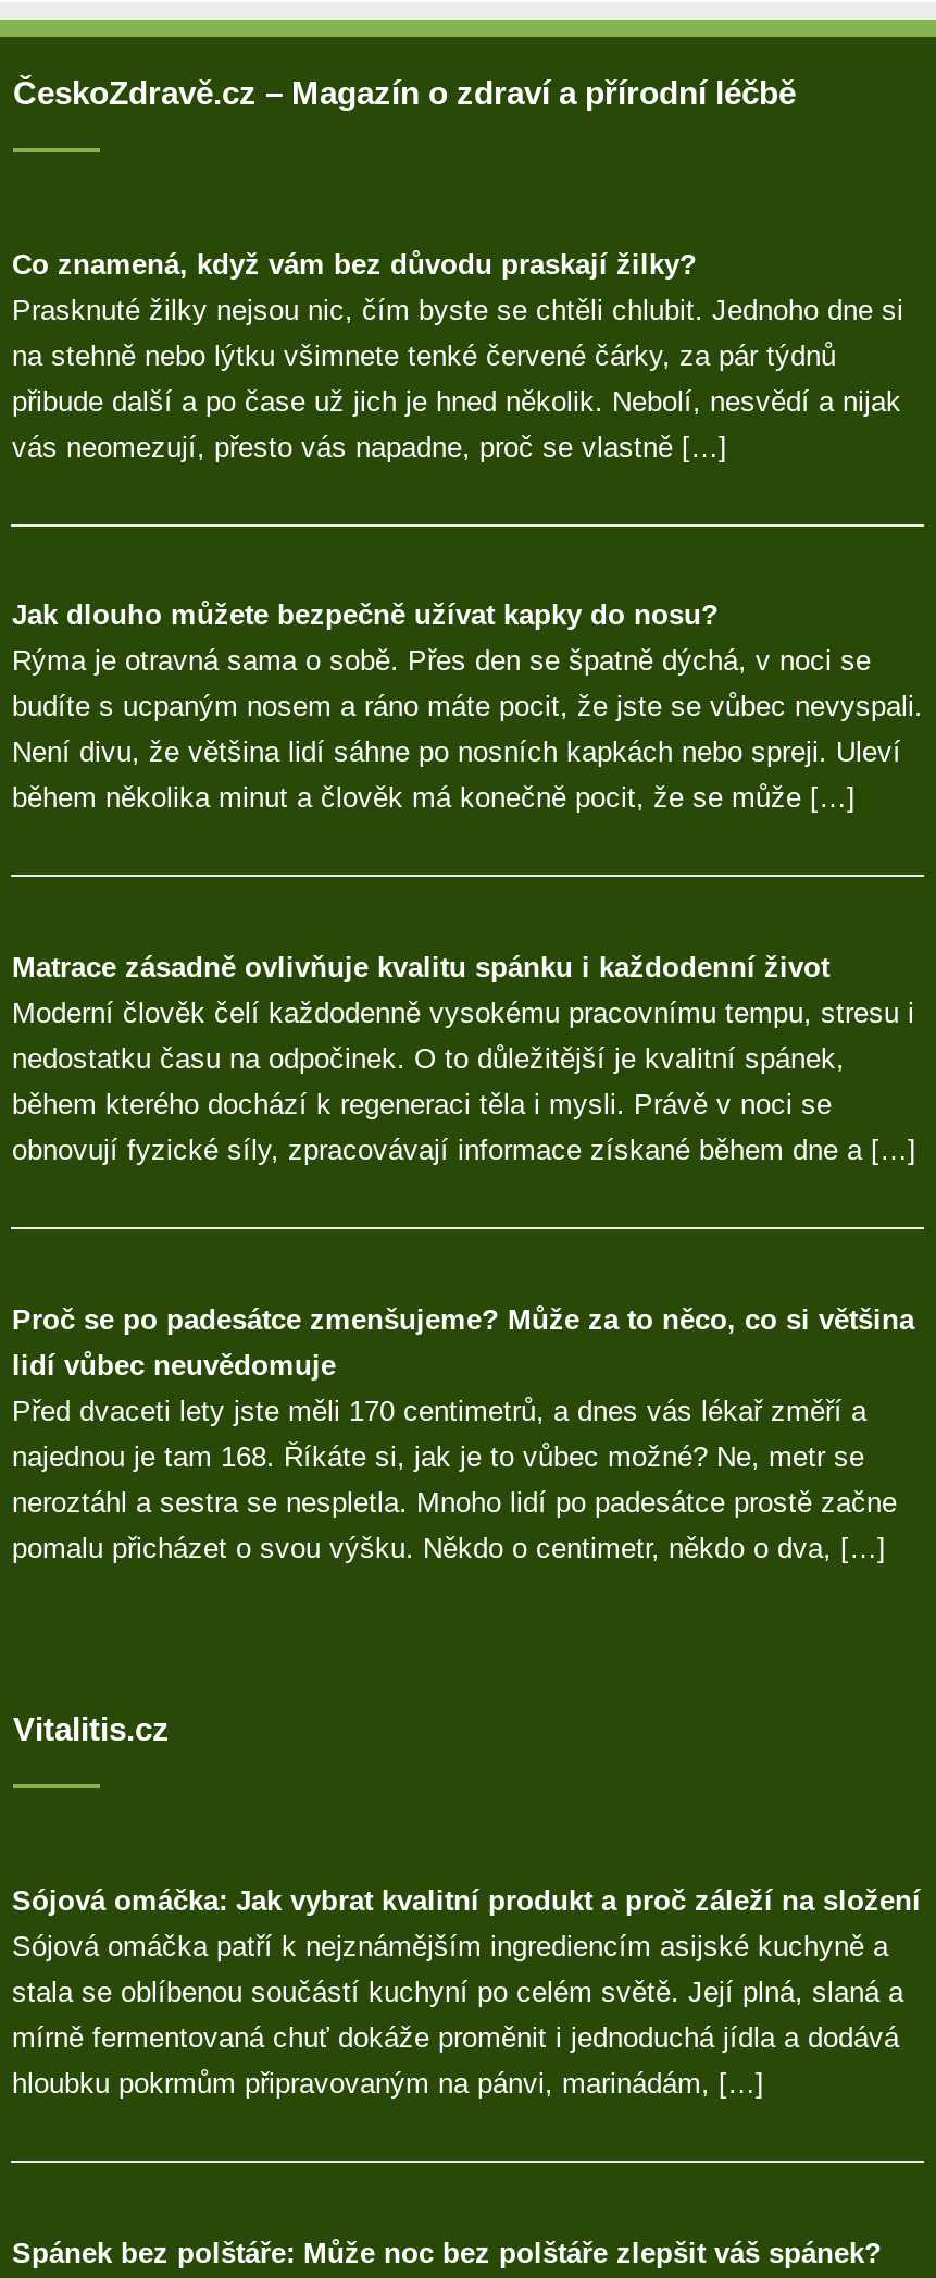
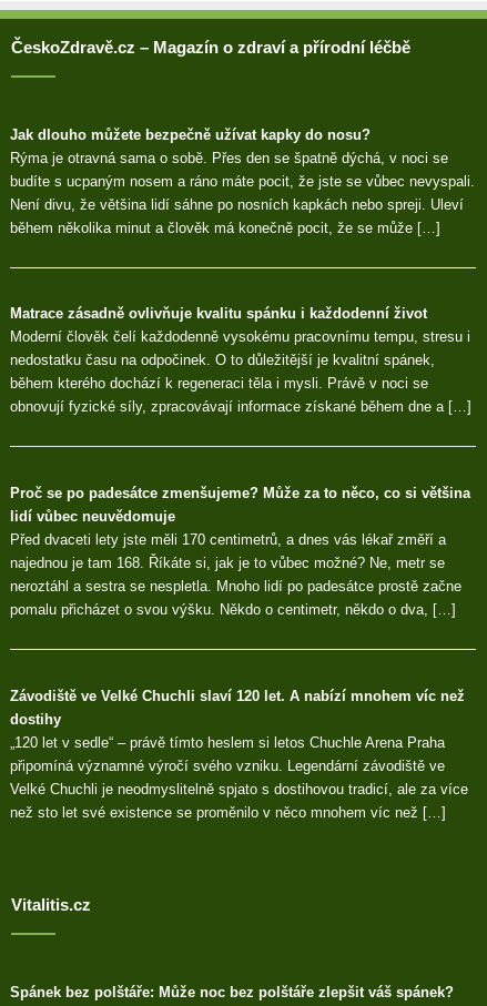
- Co znamená, když vám bez důvodu praskají žilky?
- Prasknuté žilky nejsou nic, čím byste se chtěli chlubit. Jednoho dne si
- na stehně nebo lýtku všimnete tenké červené čárky, za pár týdnů
- přibude další a po čase už jich je hned několik. Nebolí, nesvědí a nijak
- vás neomezují, přesto vás napadne, proč se vlastně […]

moved up: Jak dlouho můžete bezpečně užívat kapky do nosu? | Rýma je otravná sama o sobě. Přes den se špatně dýchá, v noci se | budíte s ucpaným nosem a ráno máte pocit, že jste se vůbec nevyspali. | ... | neroztáhl a sestra se nespletla. Mnoho lidí po padesátce prostě začne | pomalu přicházet o svou výšku. Někdo o centimetr, někdo o dva, […]

+ Závodiště ve Velké Chuchli slaví 120 let. A nabízí mnohem víc než
+ dostihy
+ „120 let v sedle“ – právě tímto heslem si letos Chuchle Arena Praha
+ připomíná významné výročí svého vzniku. Legendární závodiště ve
+ Velké Chuchli je neodmyslitelně spjato s dostihovou tradicí, ale za více
+ než sto let své existence se proměnilo v něco mnohem víc než […]

moved down: Vitalitis.cz

- Sójová omáčka: Jak vybrat kvalitní produkt a proč záleží na složení
- Sójová omáčka patří k nejznámějším ingrediencím asijské kuchyně a
- stala se oblíbenou součástí kuchyní po celém světě. Její plná, slaná a
- mírně fermentovaná chuť dokáže proměnit i jednoduchá jídla a dodává
- hloubku pokrmům připravovaným na pánvi, marinádám, […]
